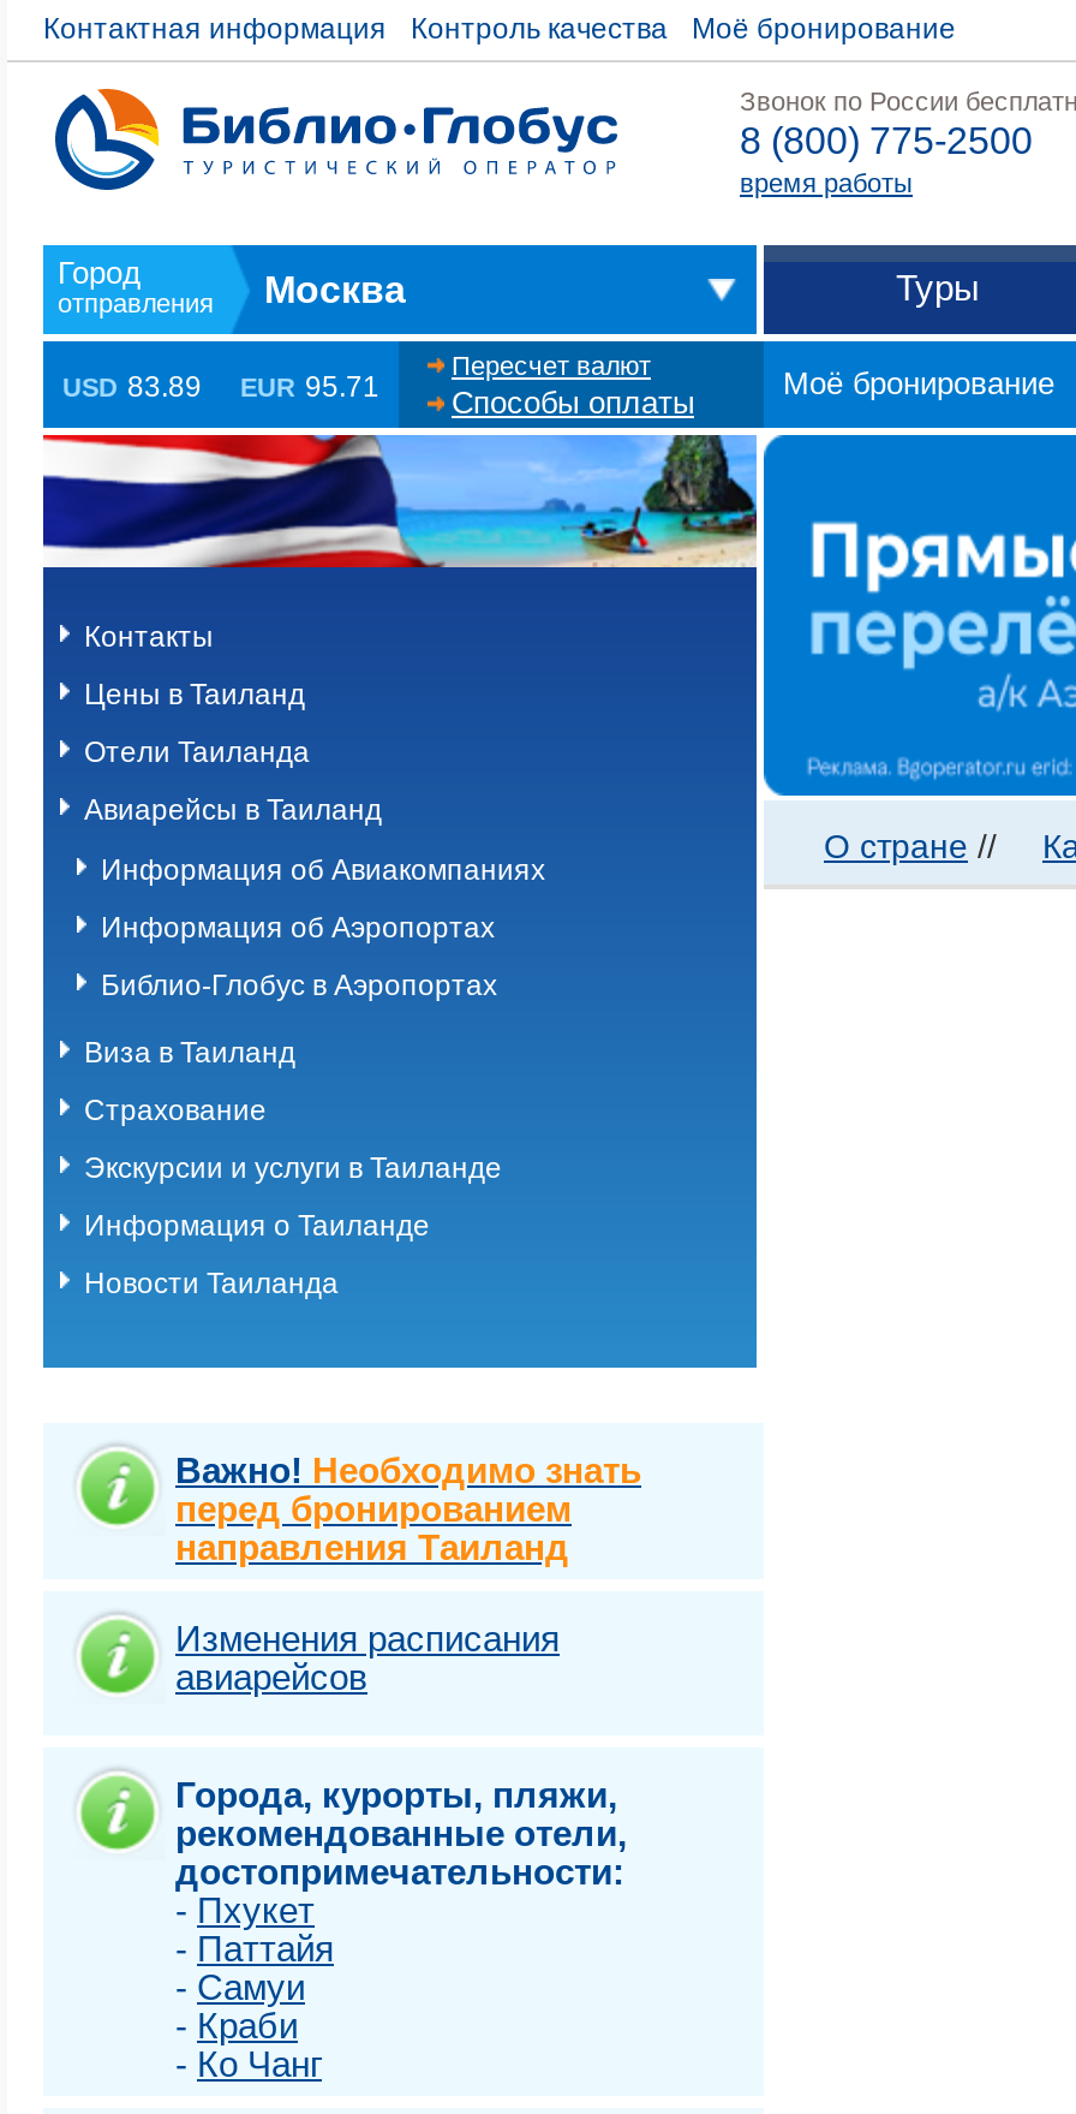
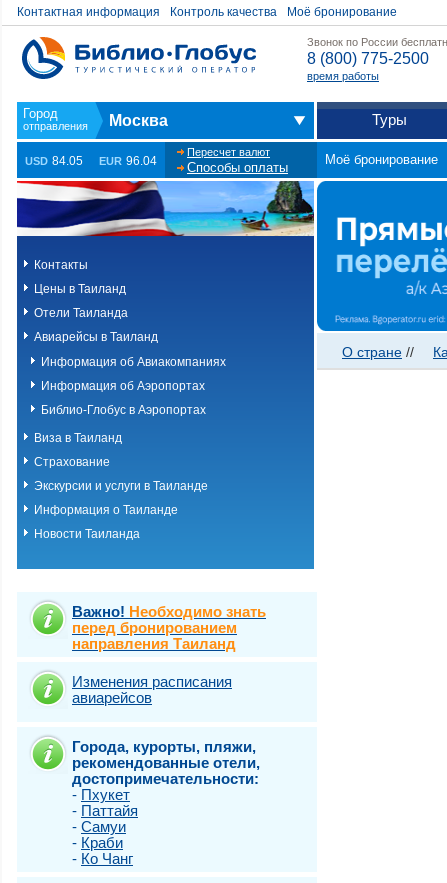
- USD 83.89
+ USD 84.05

- EUR 95.71
+ EUR 96.04
